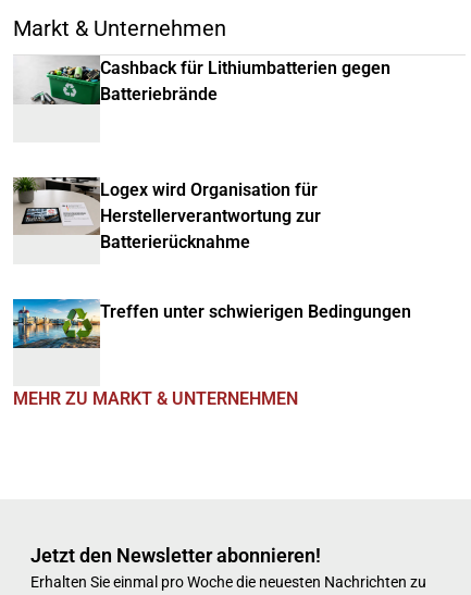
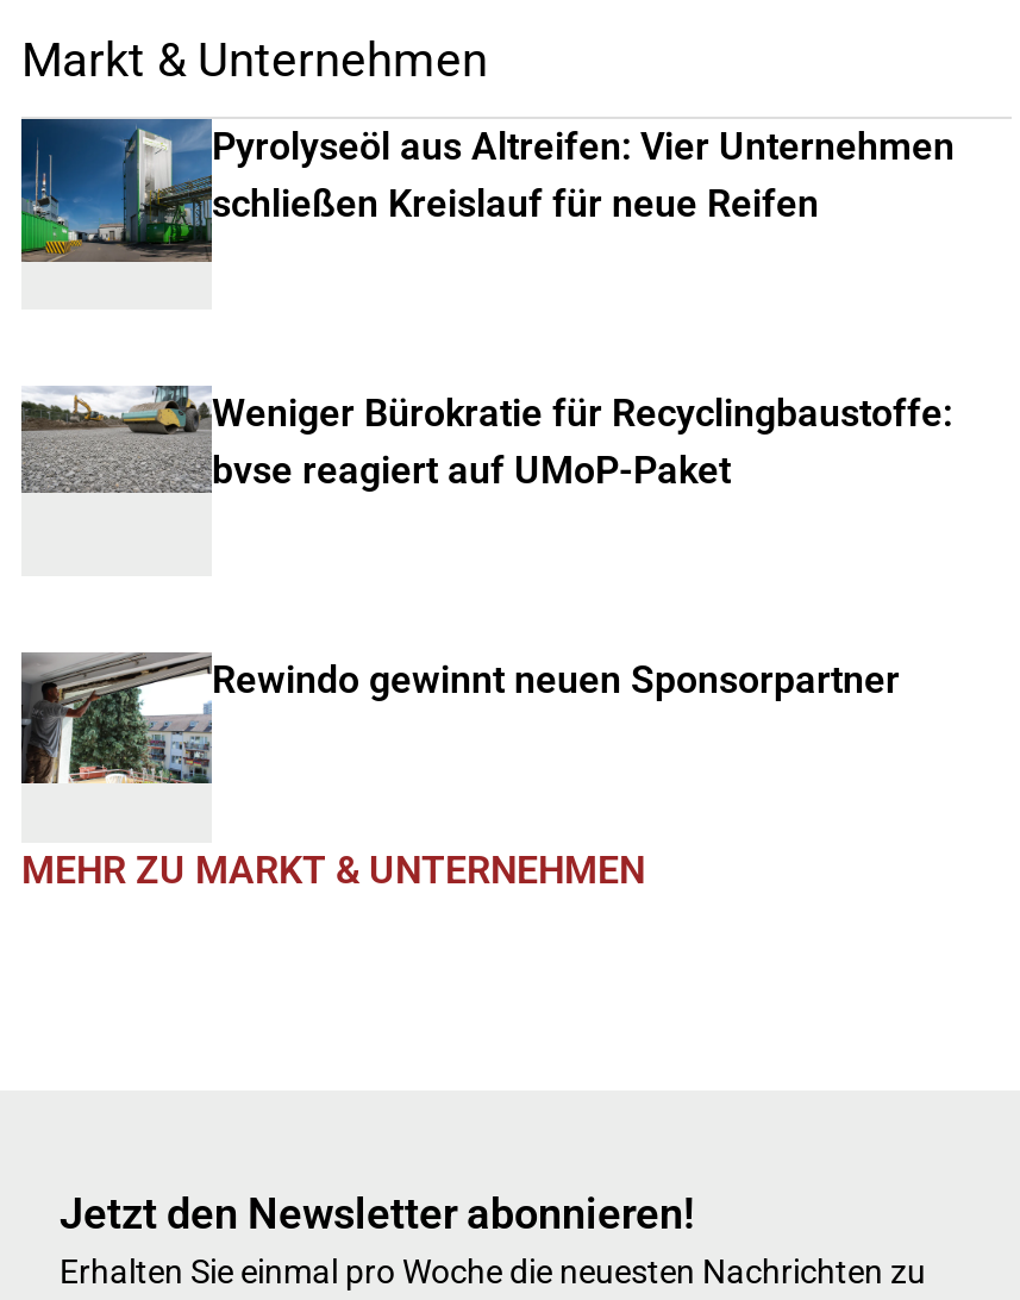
- [image]
- Cashback für Lithiumbatterien gegen
- Batteriebrände
+ [image]
+ Pyrolyseöl aus Altreifen: Vier Unternehmen
+ schließen Kreislauf für neue Reifen

- [image]
- Logex wird Organisation für
- Herstellerverantwortung zur
- Batterierücknahme
+ [image]
+ Weniger Bürokratie für Recyclingbaustoffe:
+ bvse reagiert auf UMoP-Paket

- [image]
- Treffen unter schwierigen Bedingungen
+ [image]
+ Rewindo gewinnt neuen Sponsorpartner
